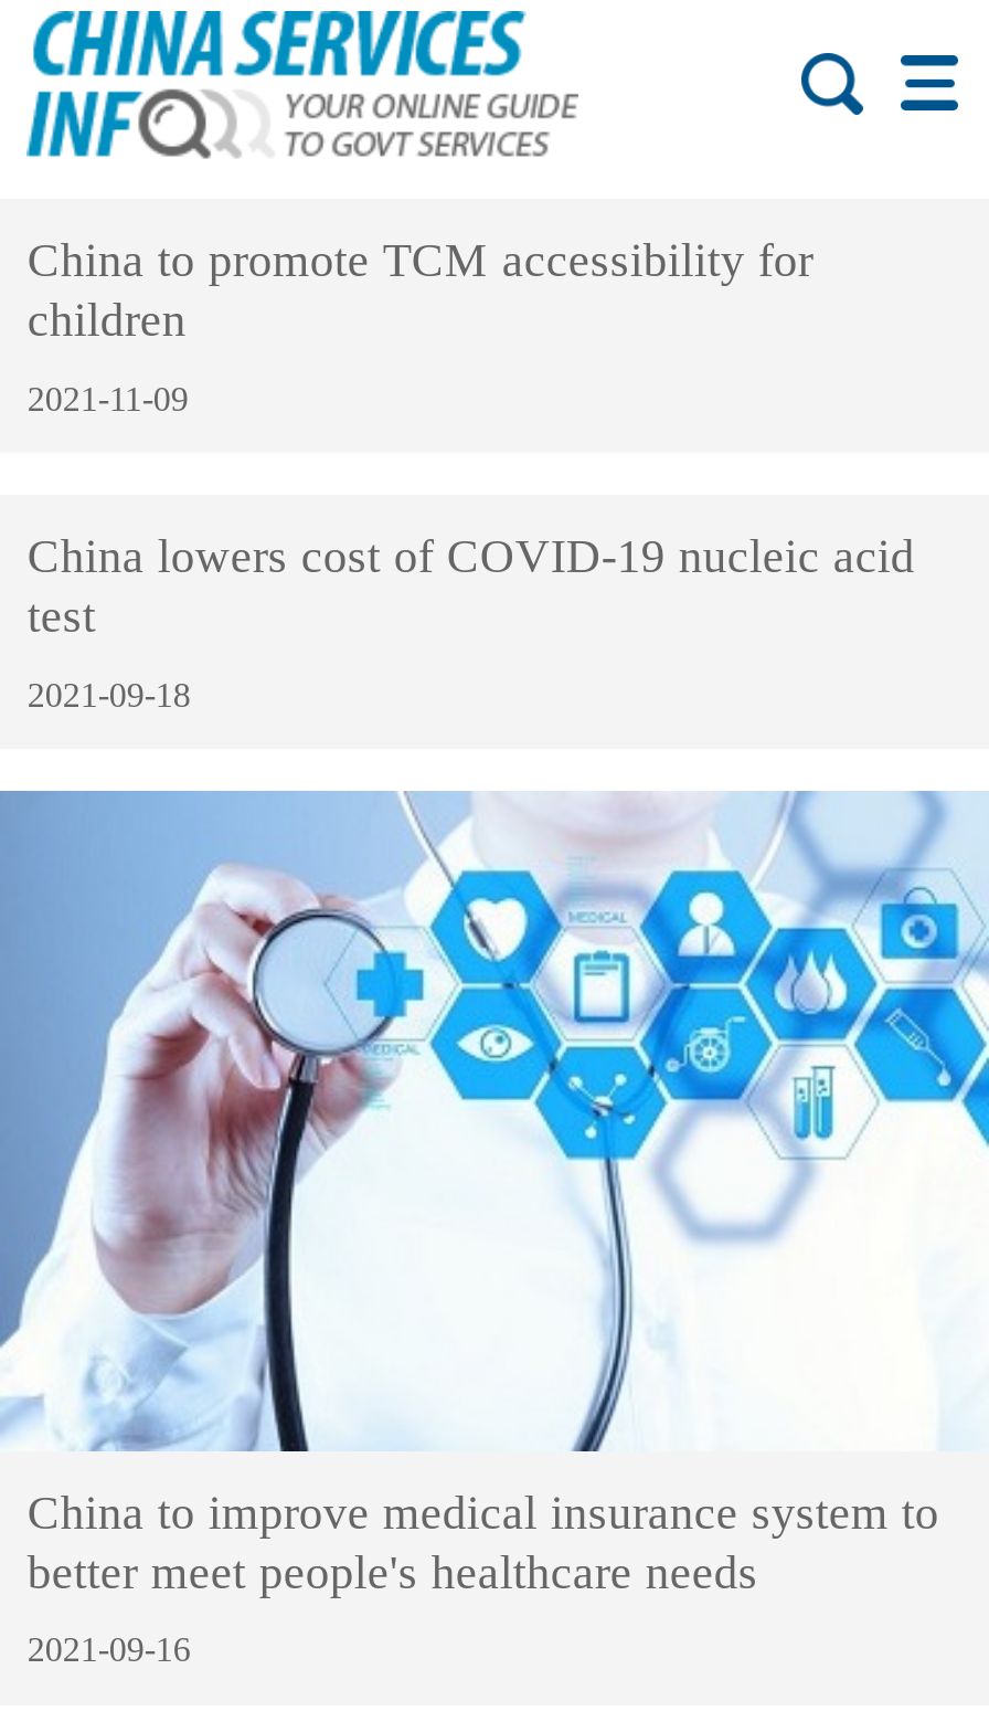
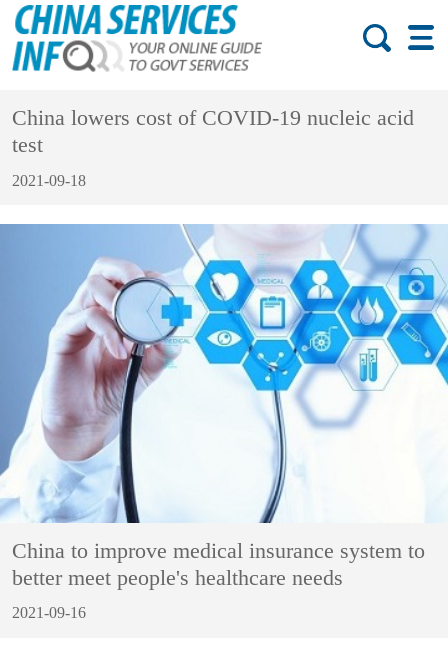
- China to promote TCM accessibility for
- children
- 2021-11-09
